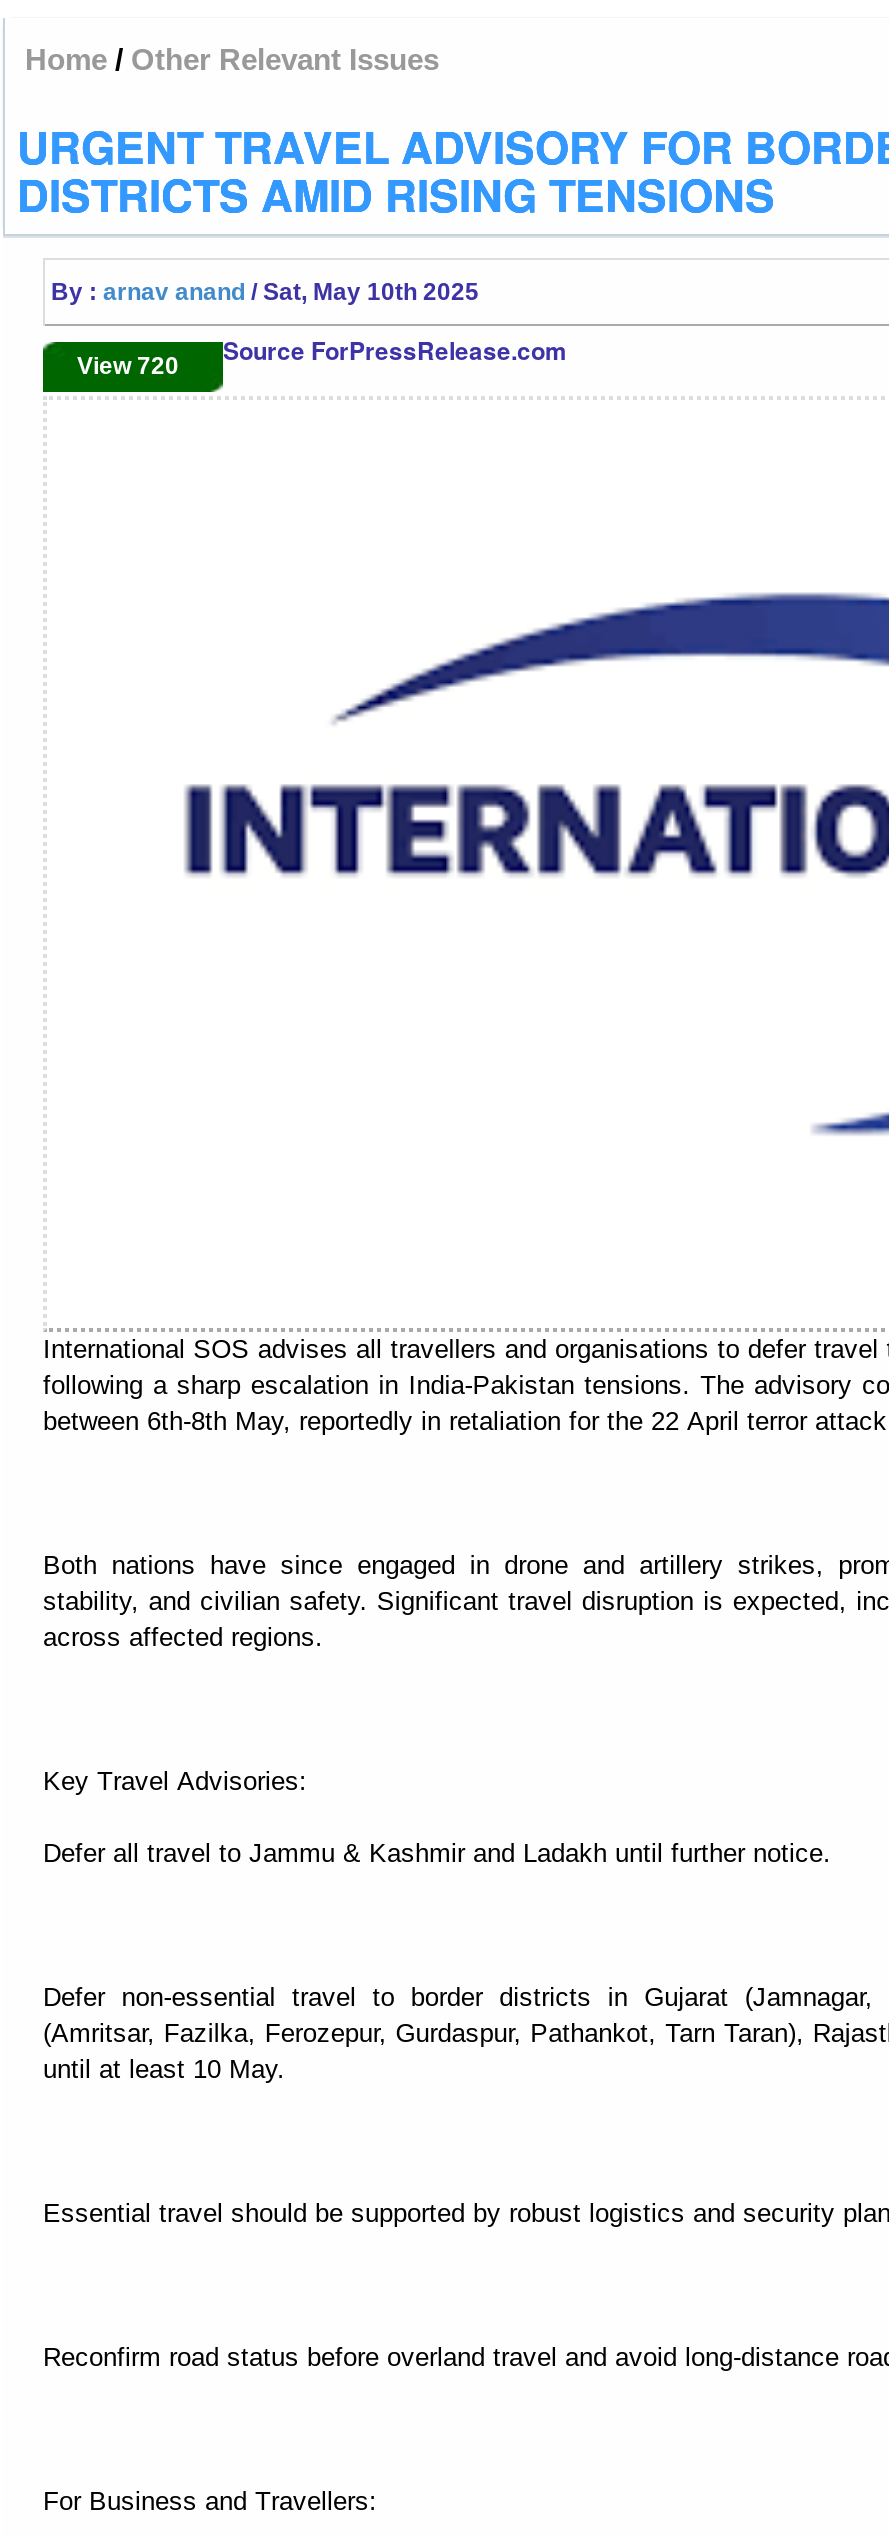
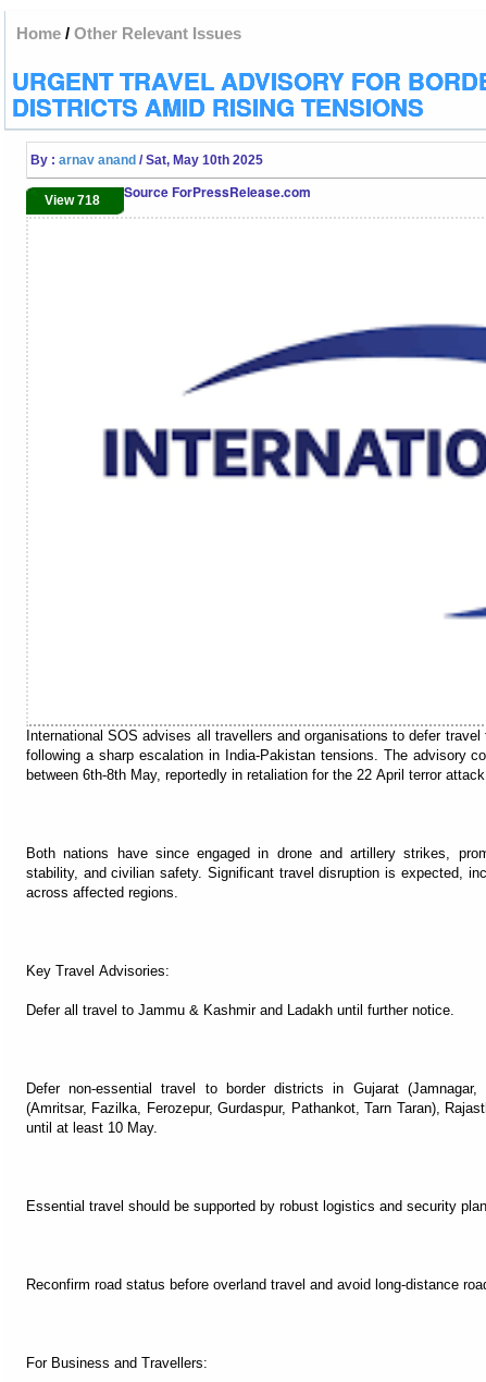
- View 720
+ View 718
